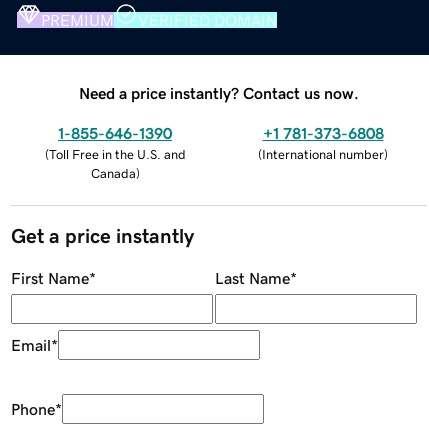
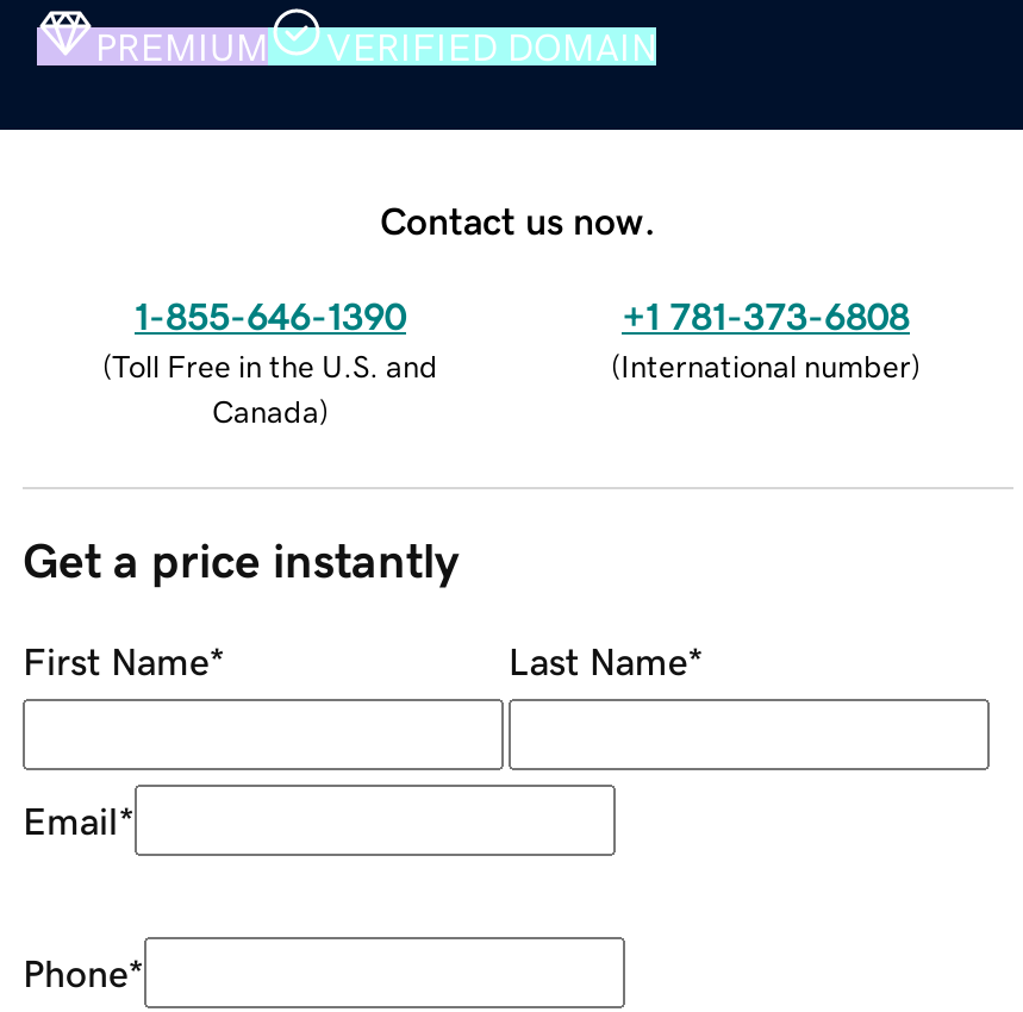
- Need a price instantly? Contact us now.
+ Contact us now.
